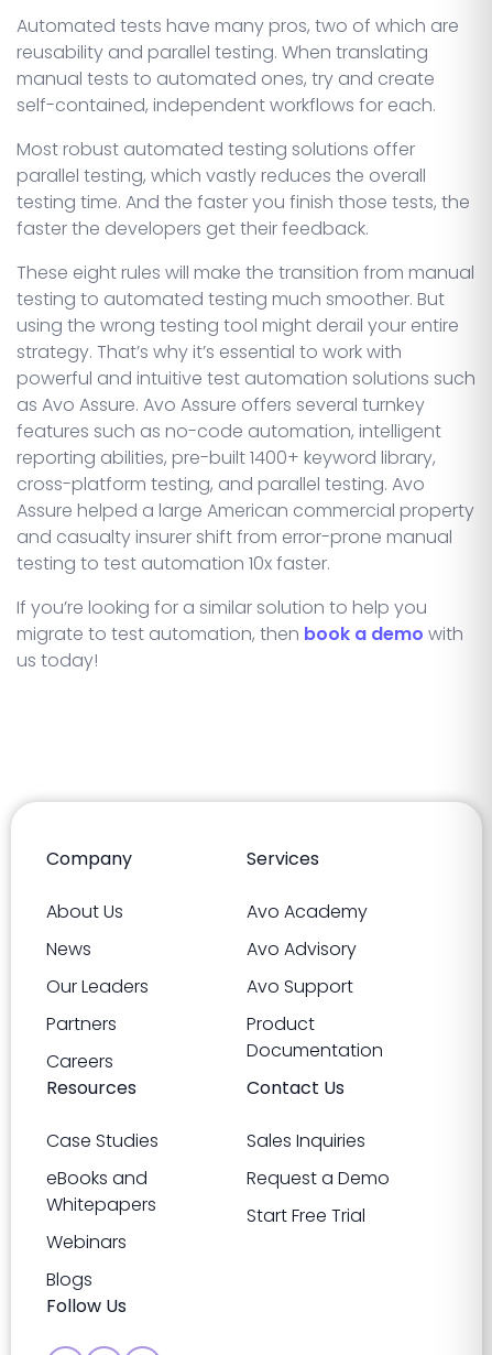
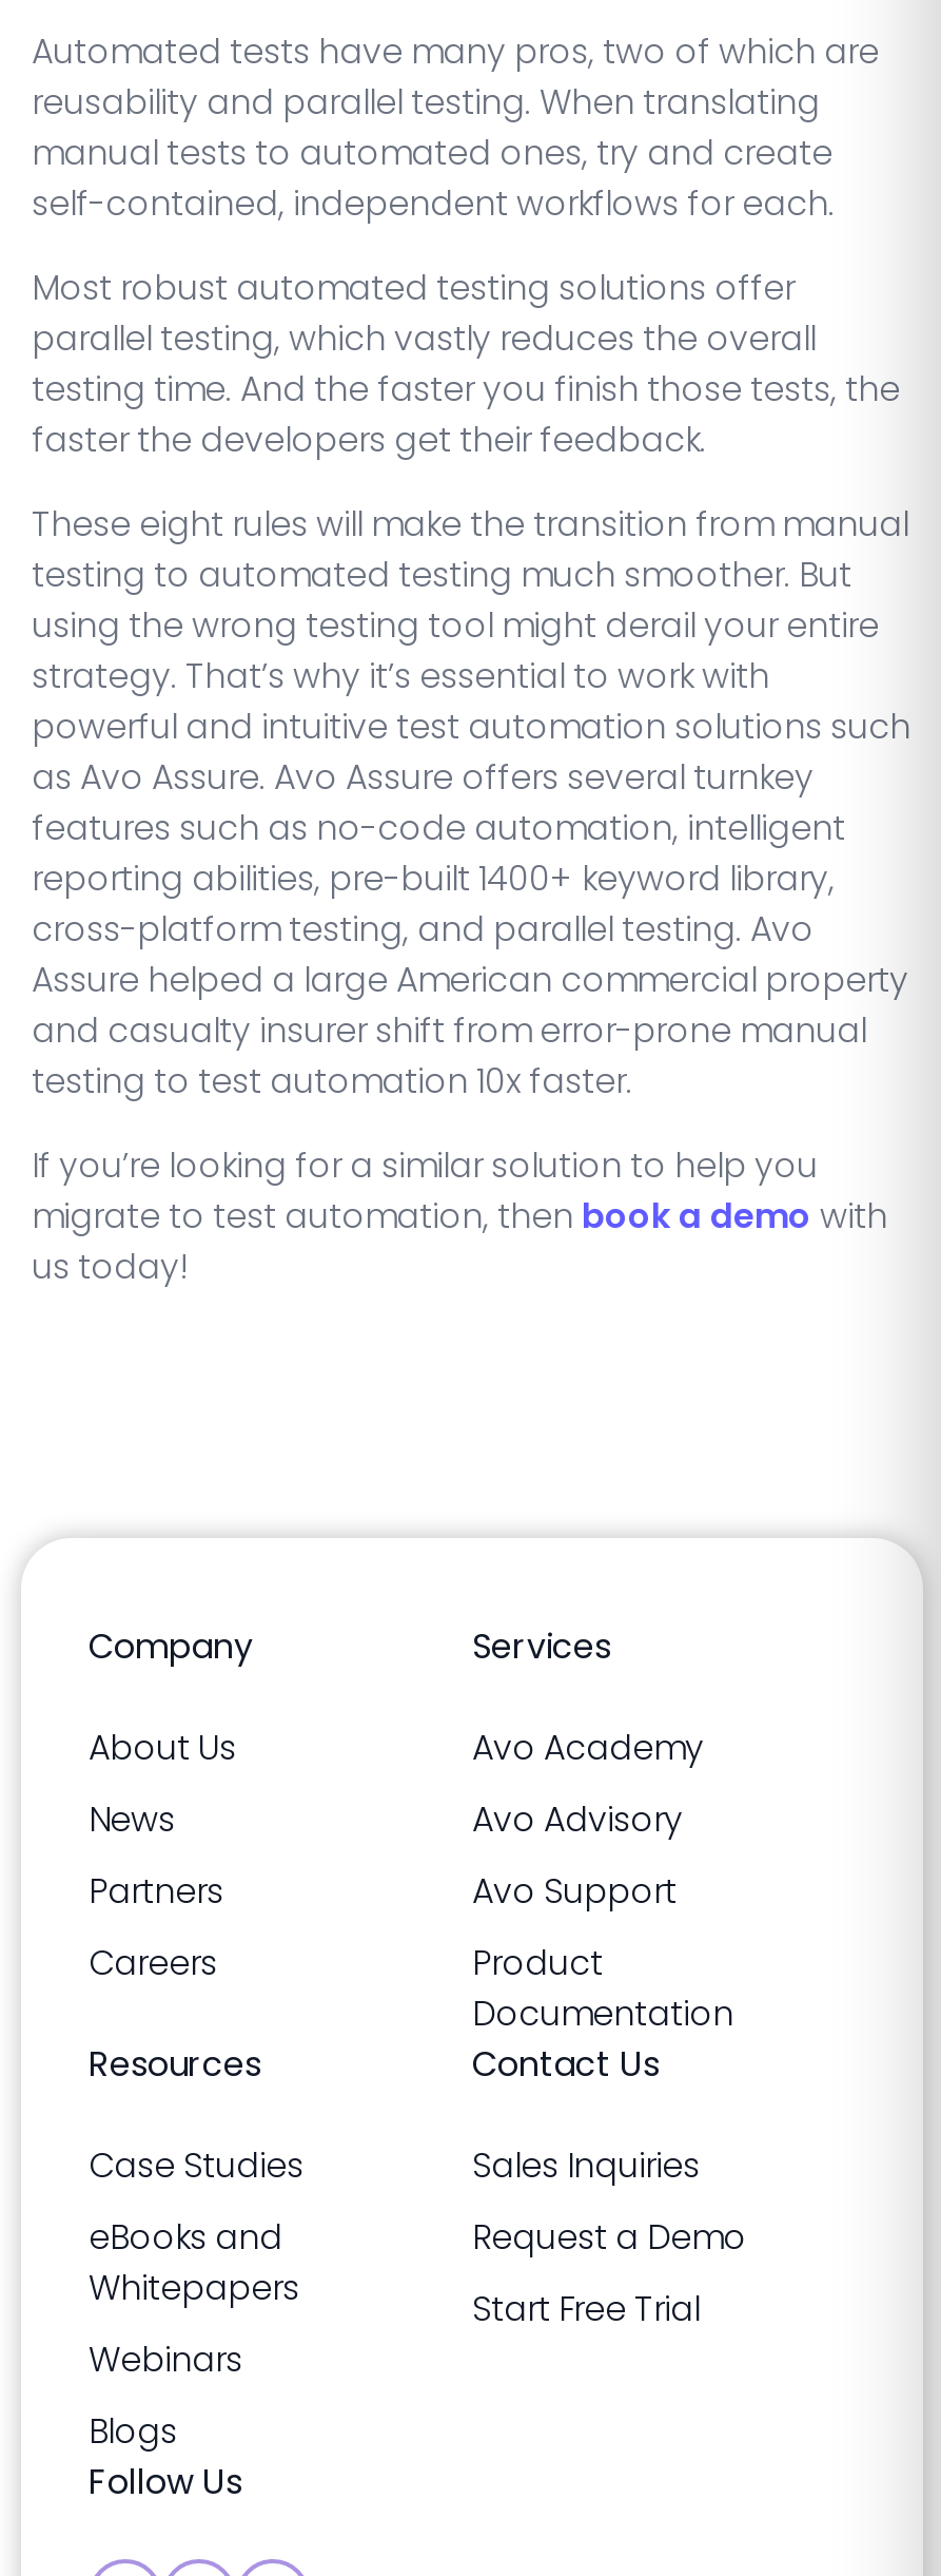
- Our Leaders

moved up: Partners | Careers
